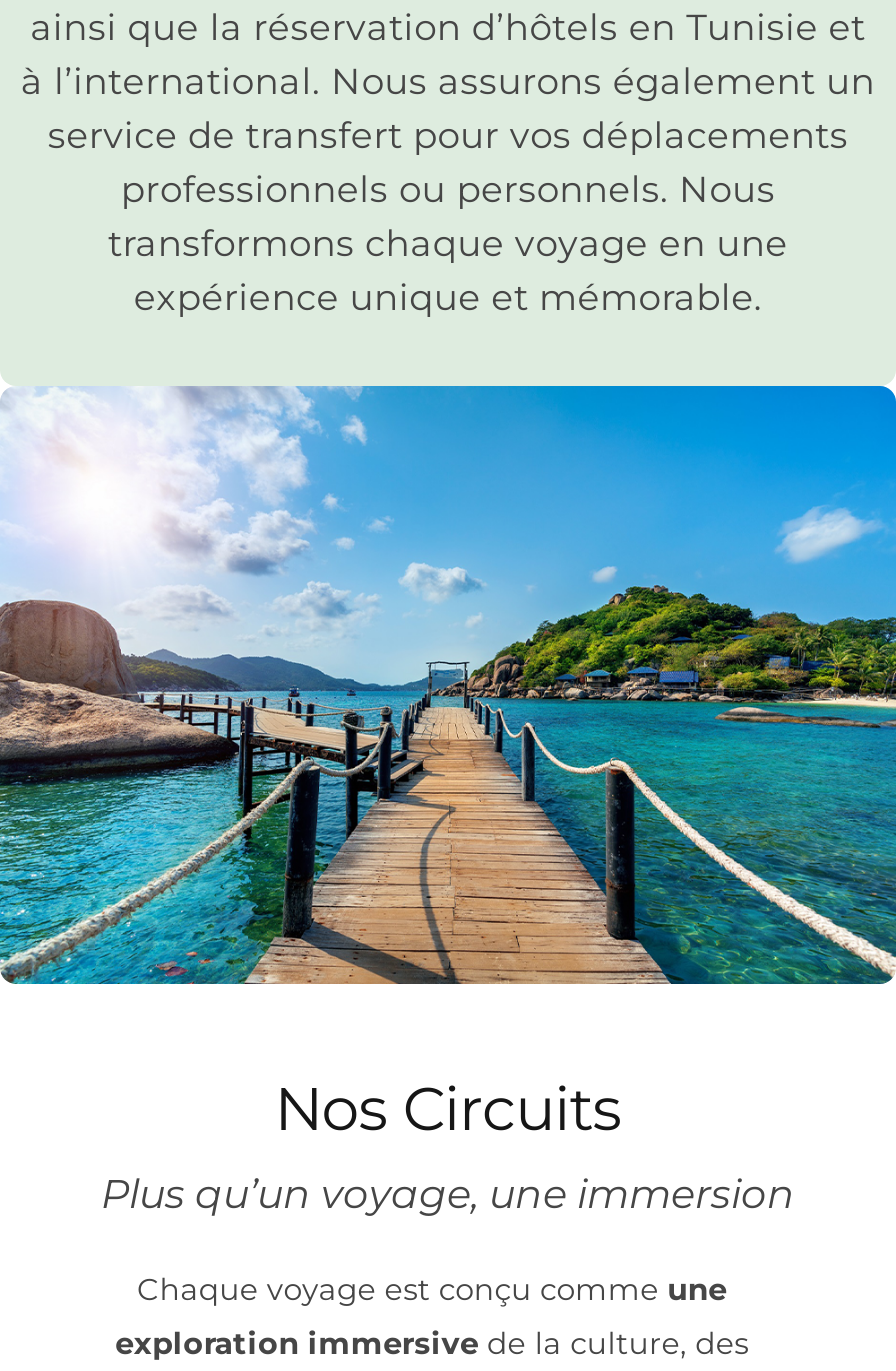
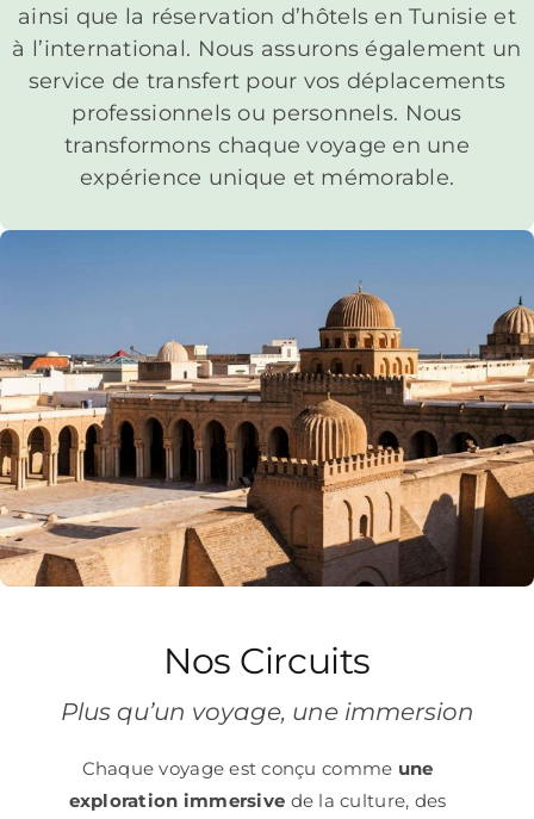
- [image]
+ [image]
